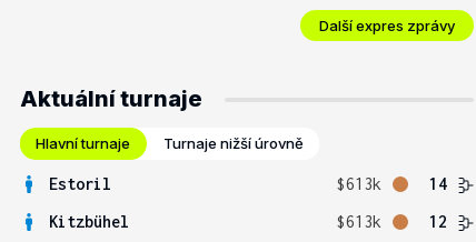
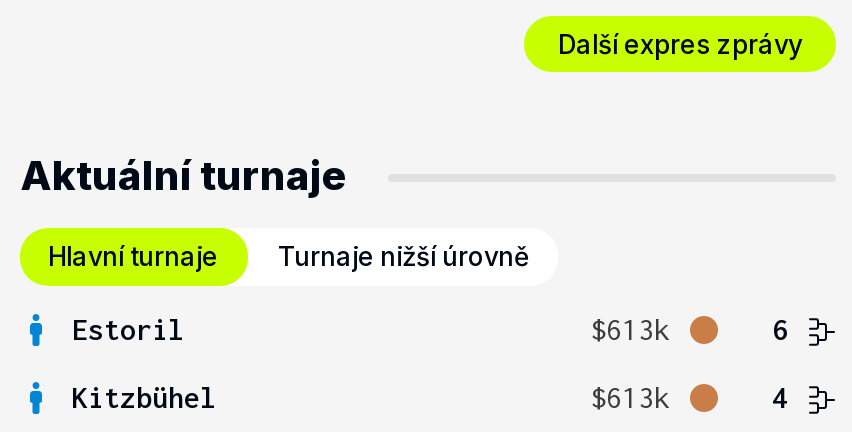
- 14
+ 6

- 12
+ 4
